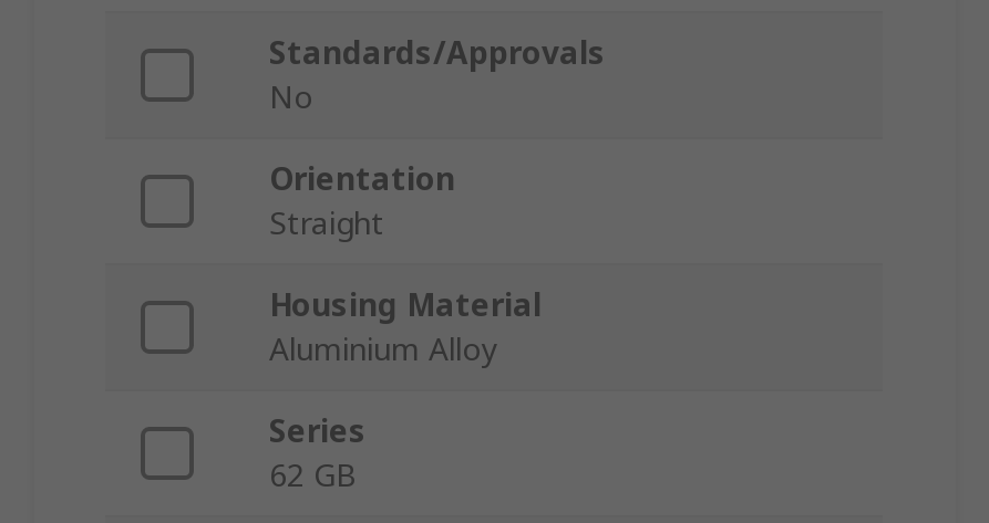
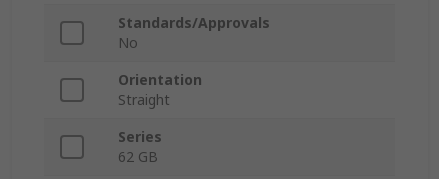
- Housing Material
- Aluminium Alloy
